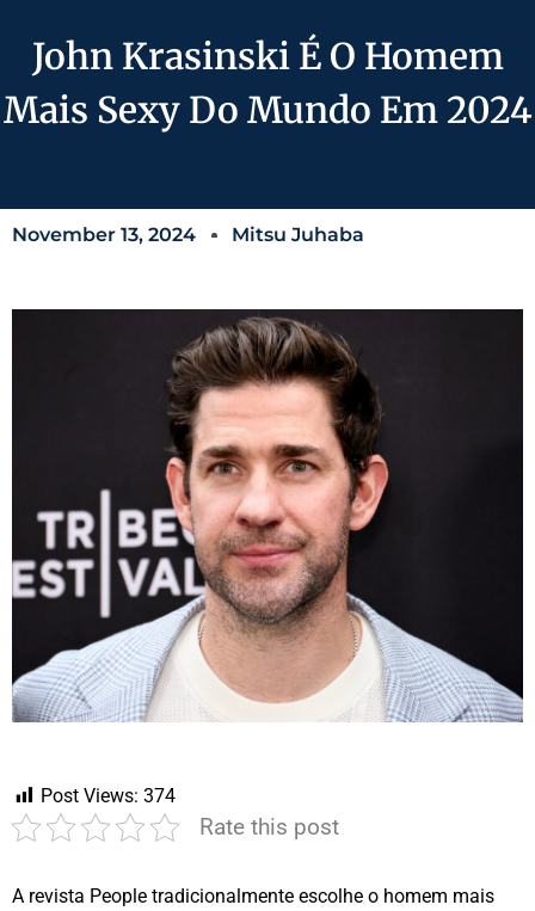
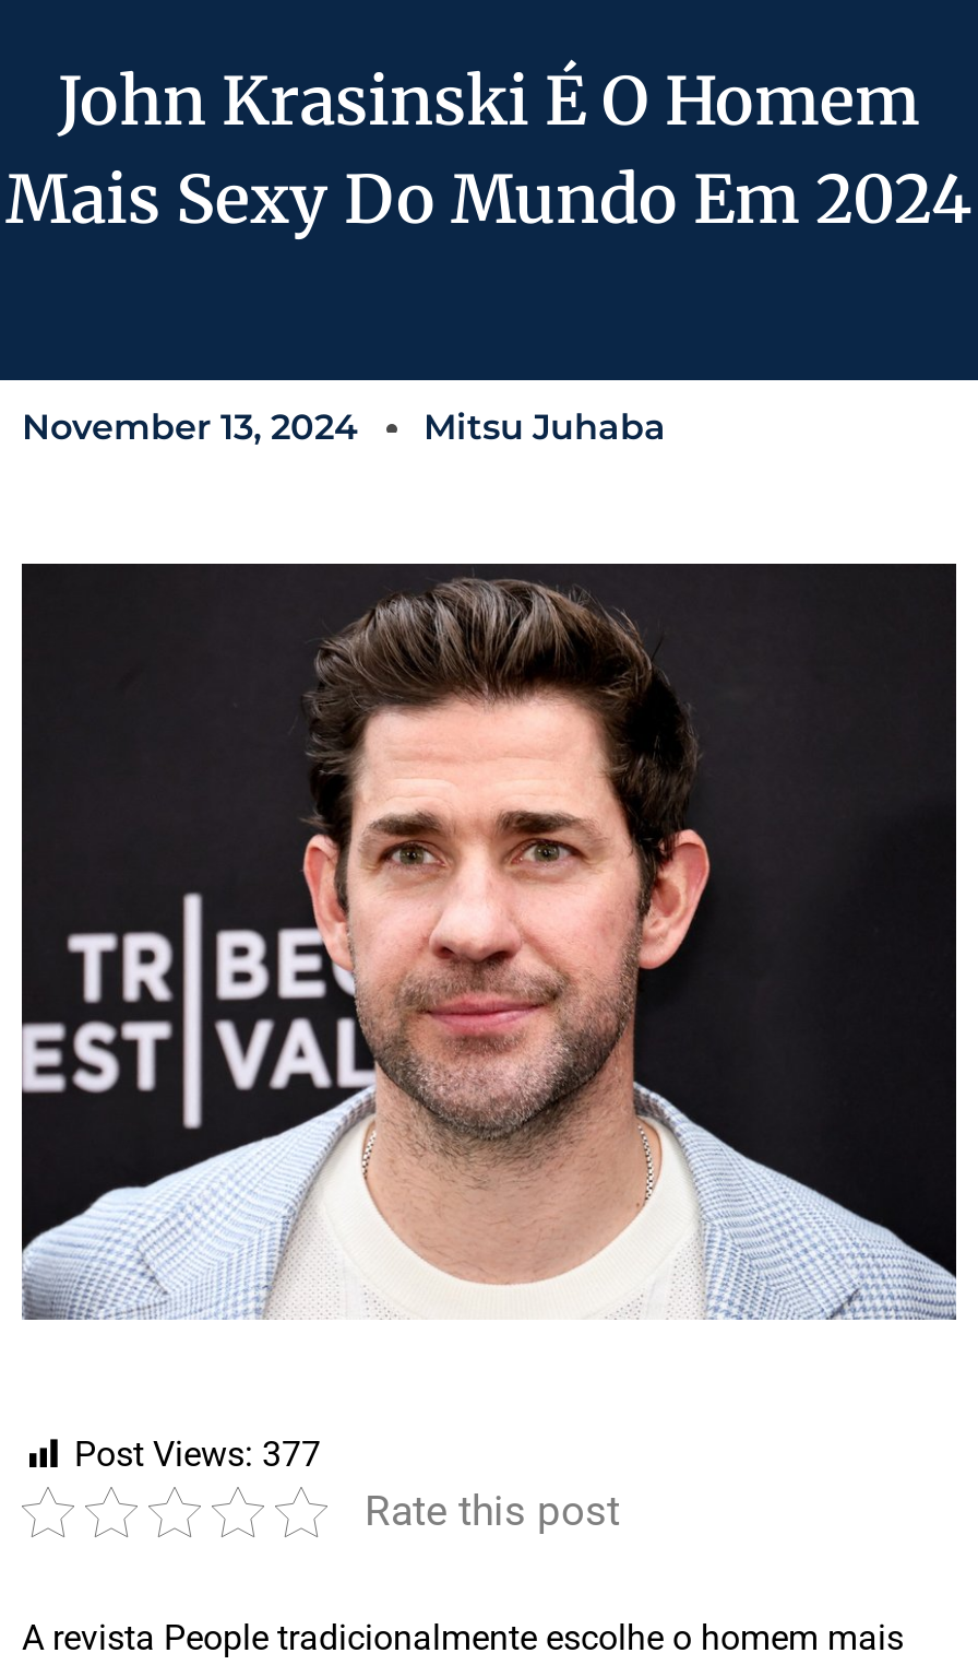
- Post Views: 374
+ Post Views: 377
